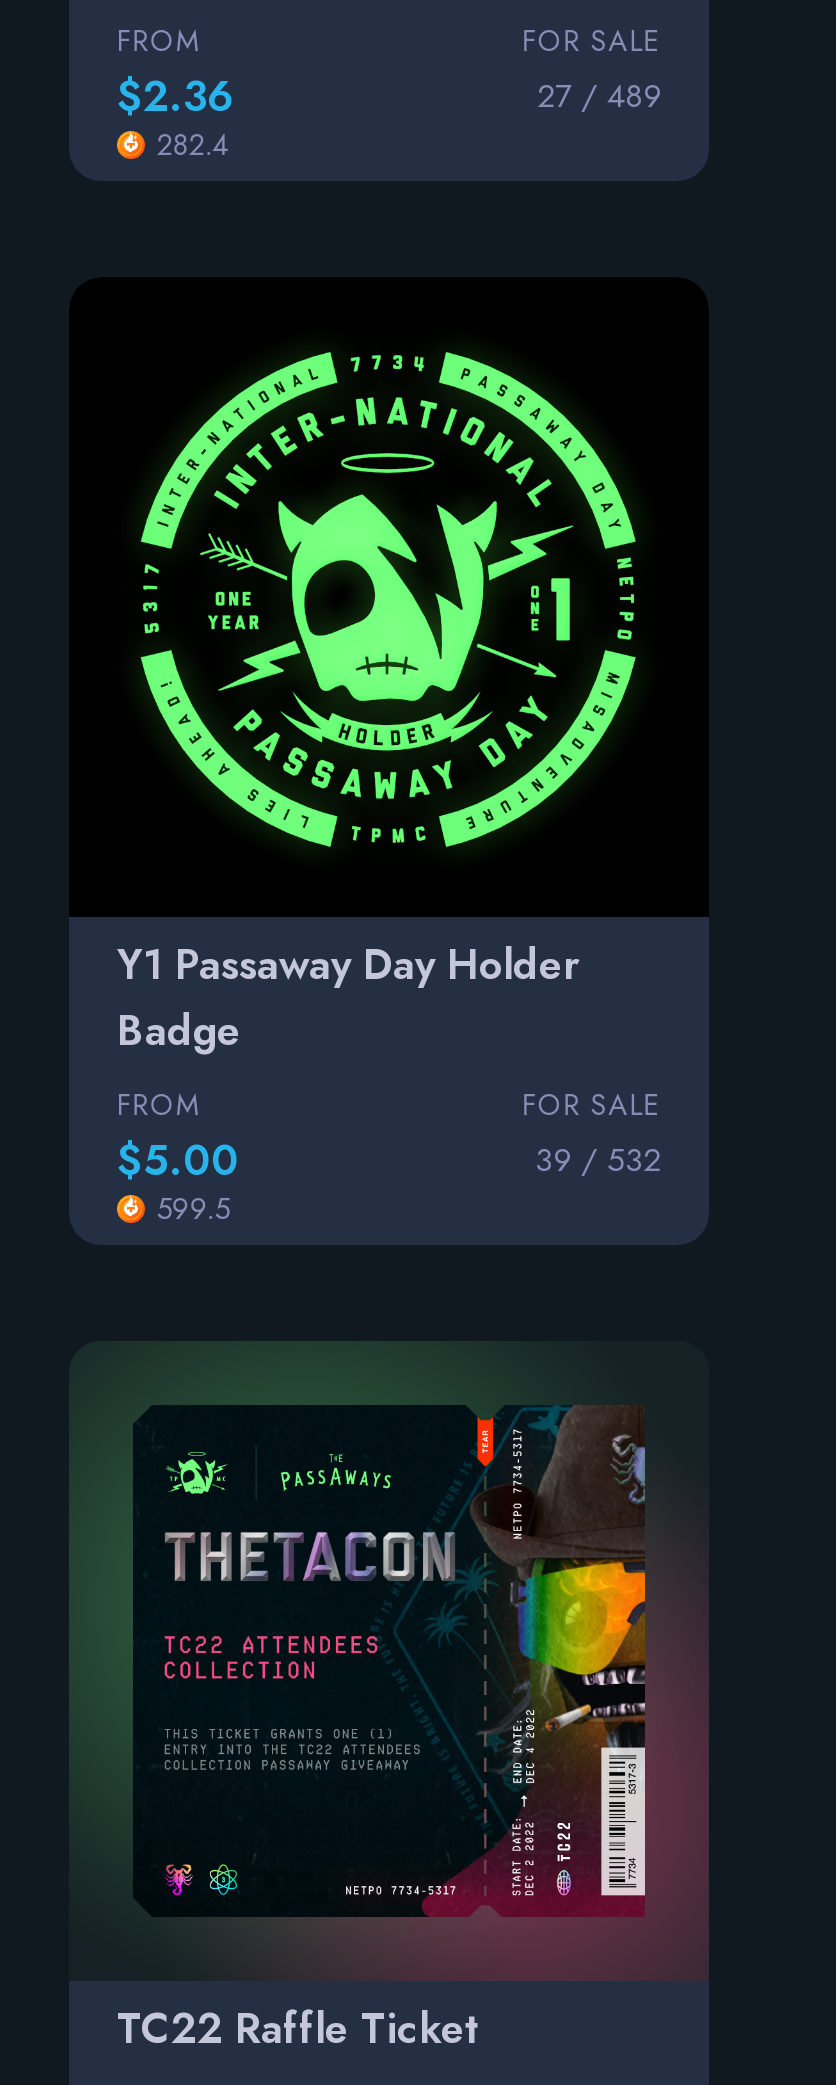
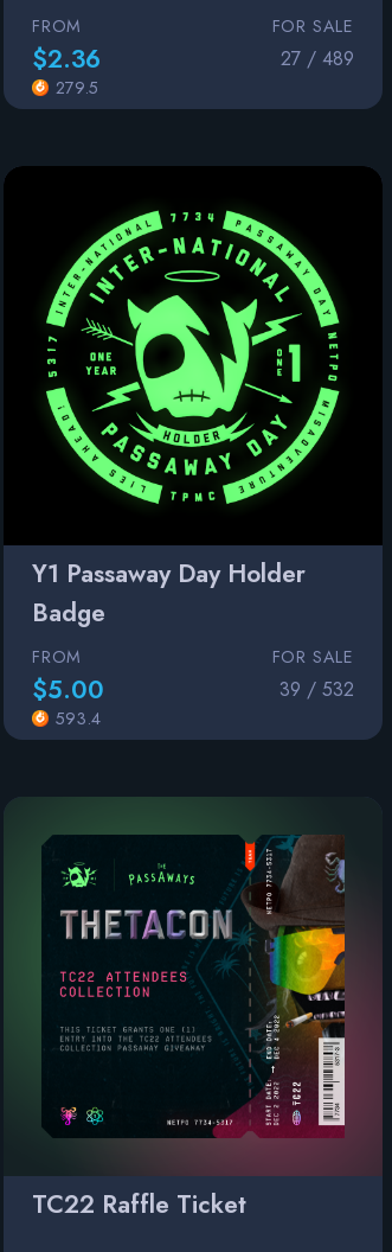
- 282.4
+ 279.5

- 599.5
+ 593.4
